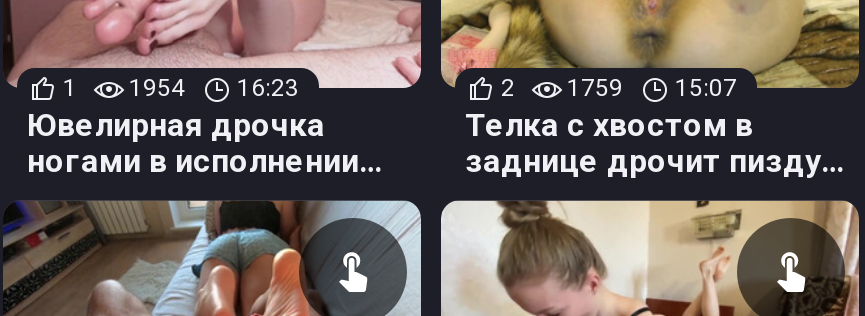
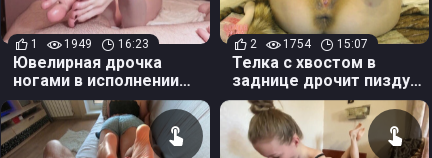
- 1 1954 16:23
+ 1 1949 16:23

- 2 1759 15:07
+ 2 1754 15:07
